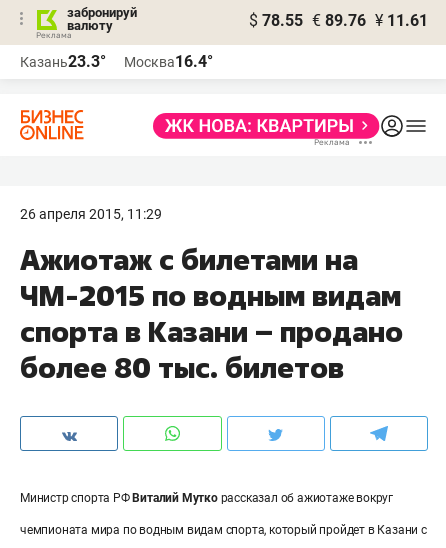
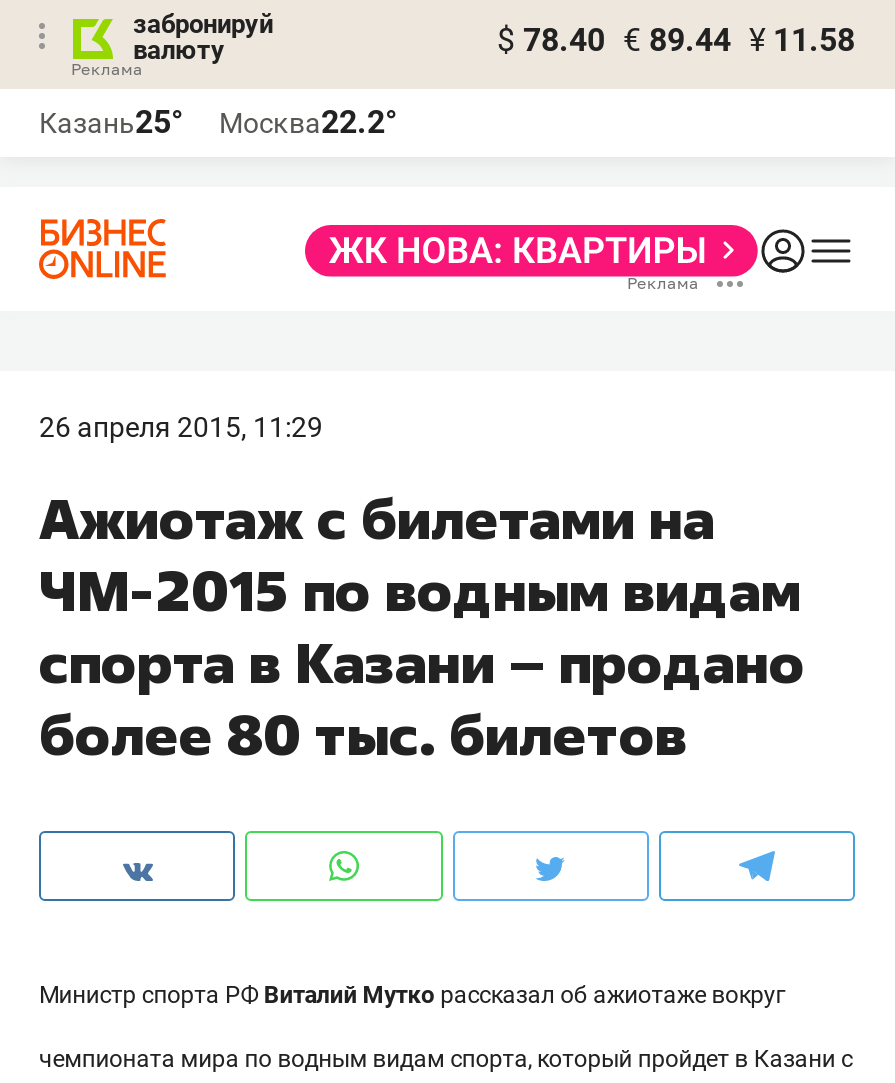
- $ 78.55 € 89.76 ¥ 11.61
+ $ 78.40 € 89.44 ¥ 11.58

- Казань23.3°
+ Казань25°

- Москва16.4°
+ Москва22.2°
